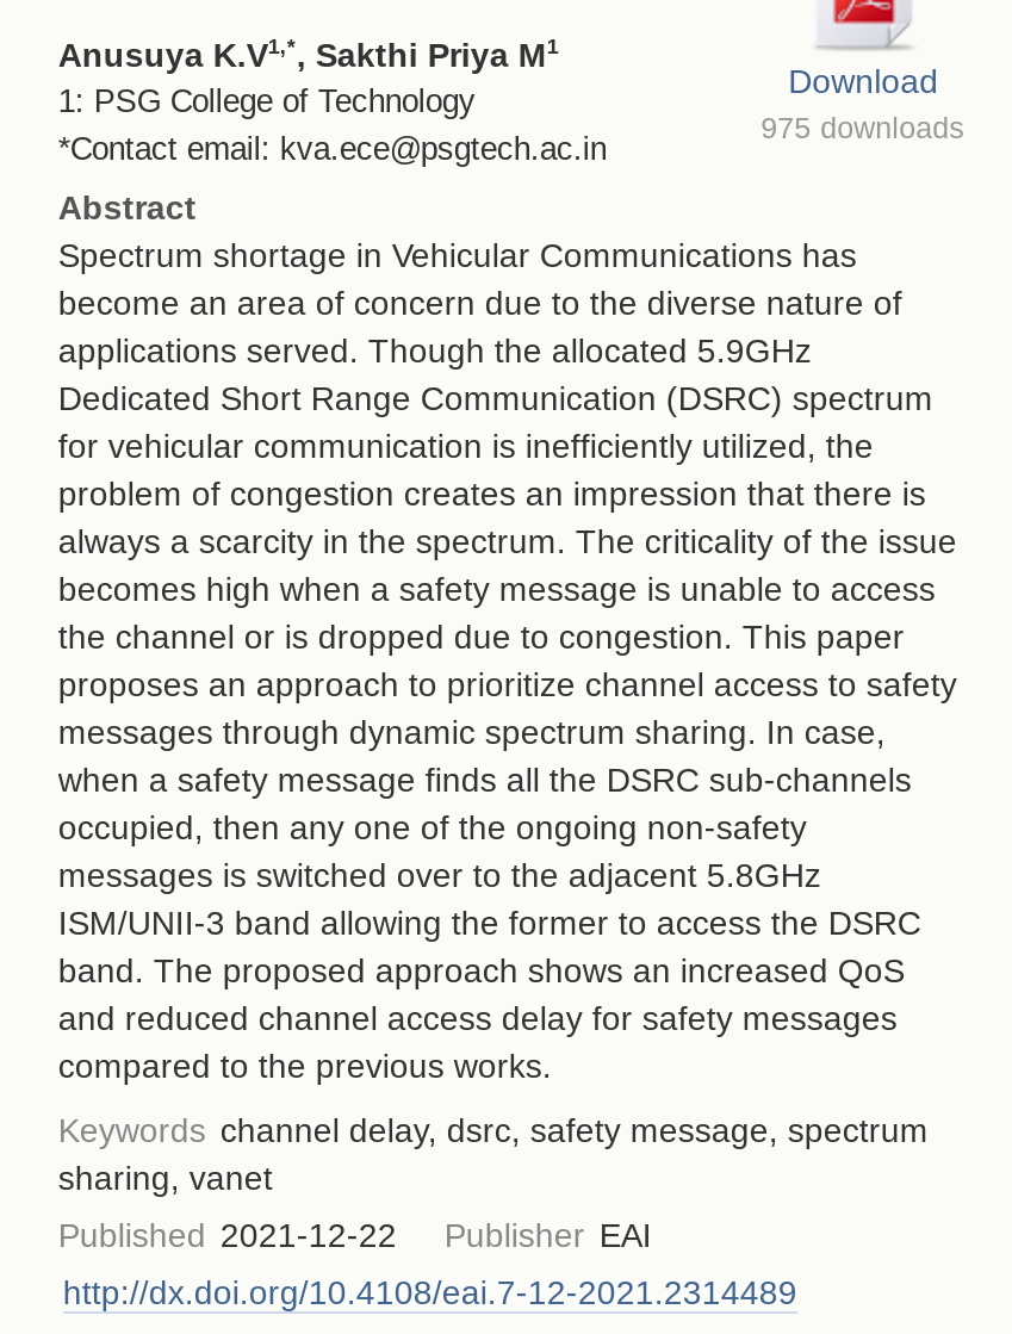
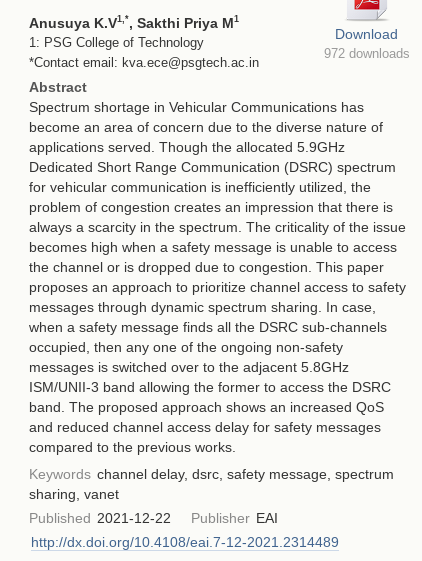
- 975 downloads
+ 972 downloads
